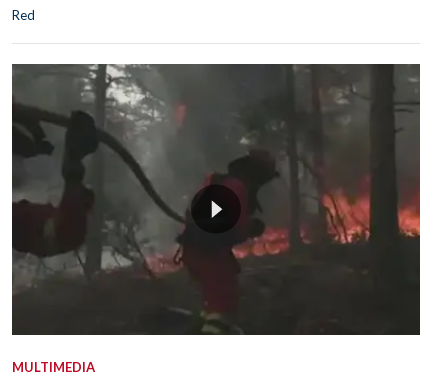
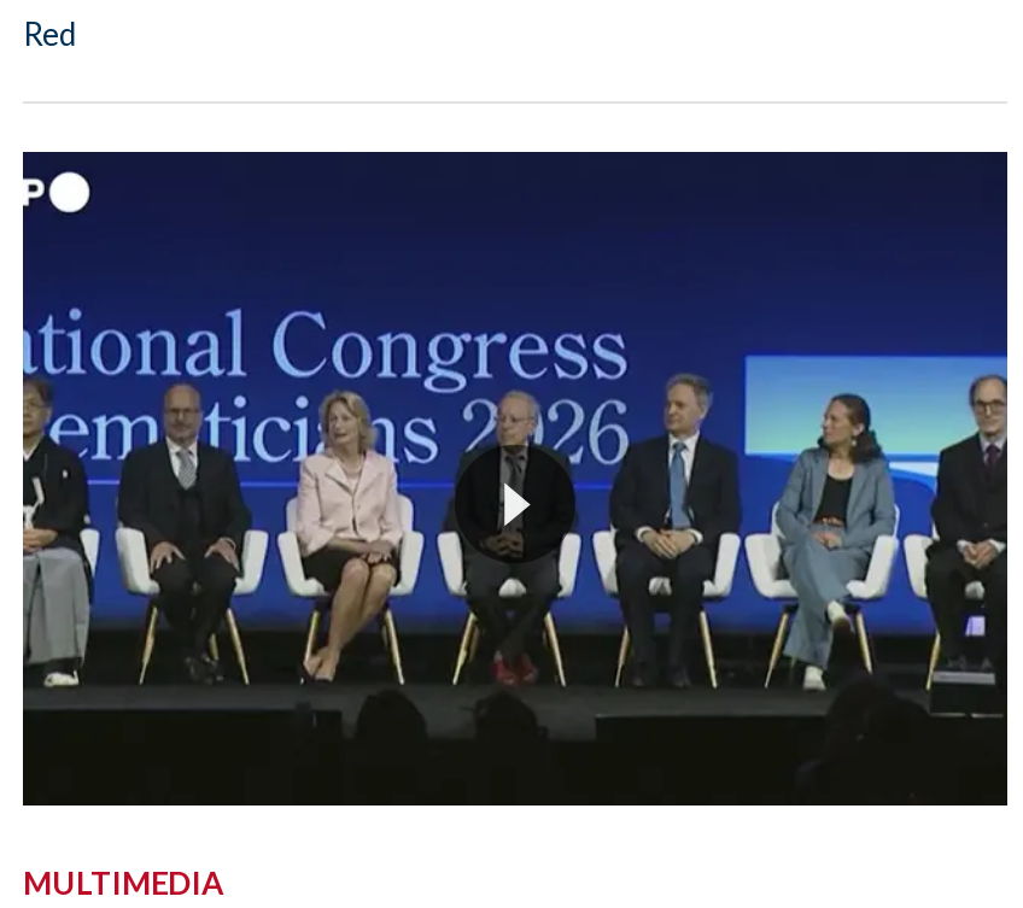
- [image]
+ [image]
